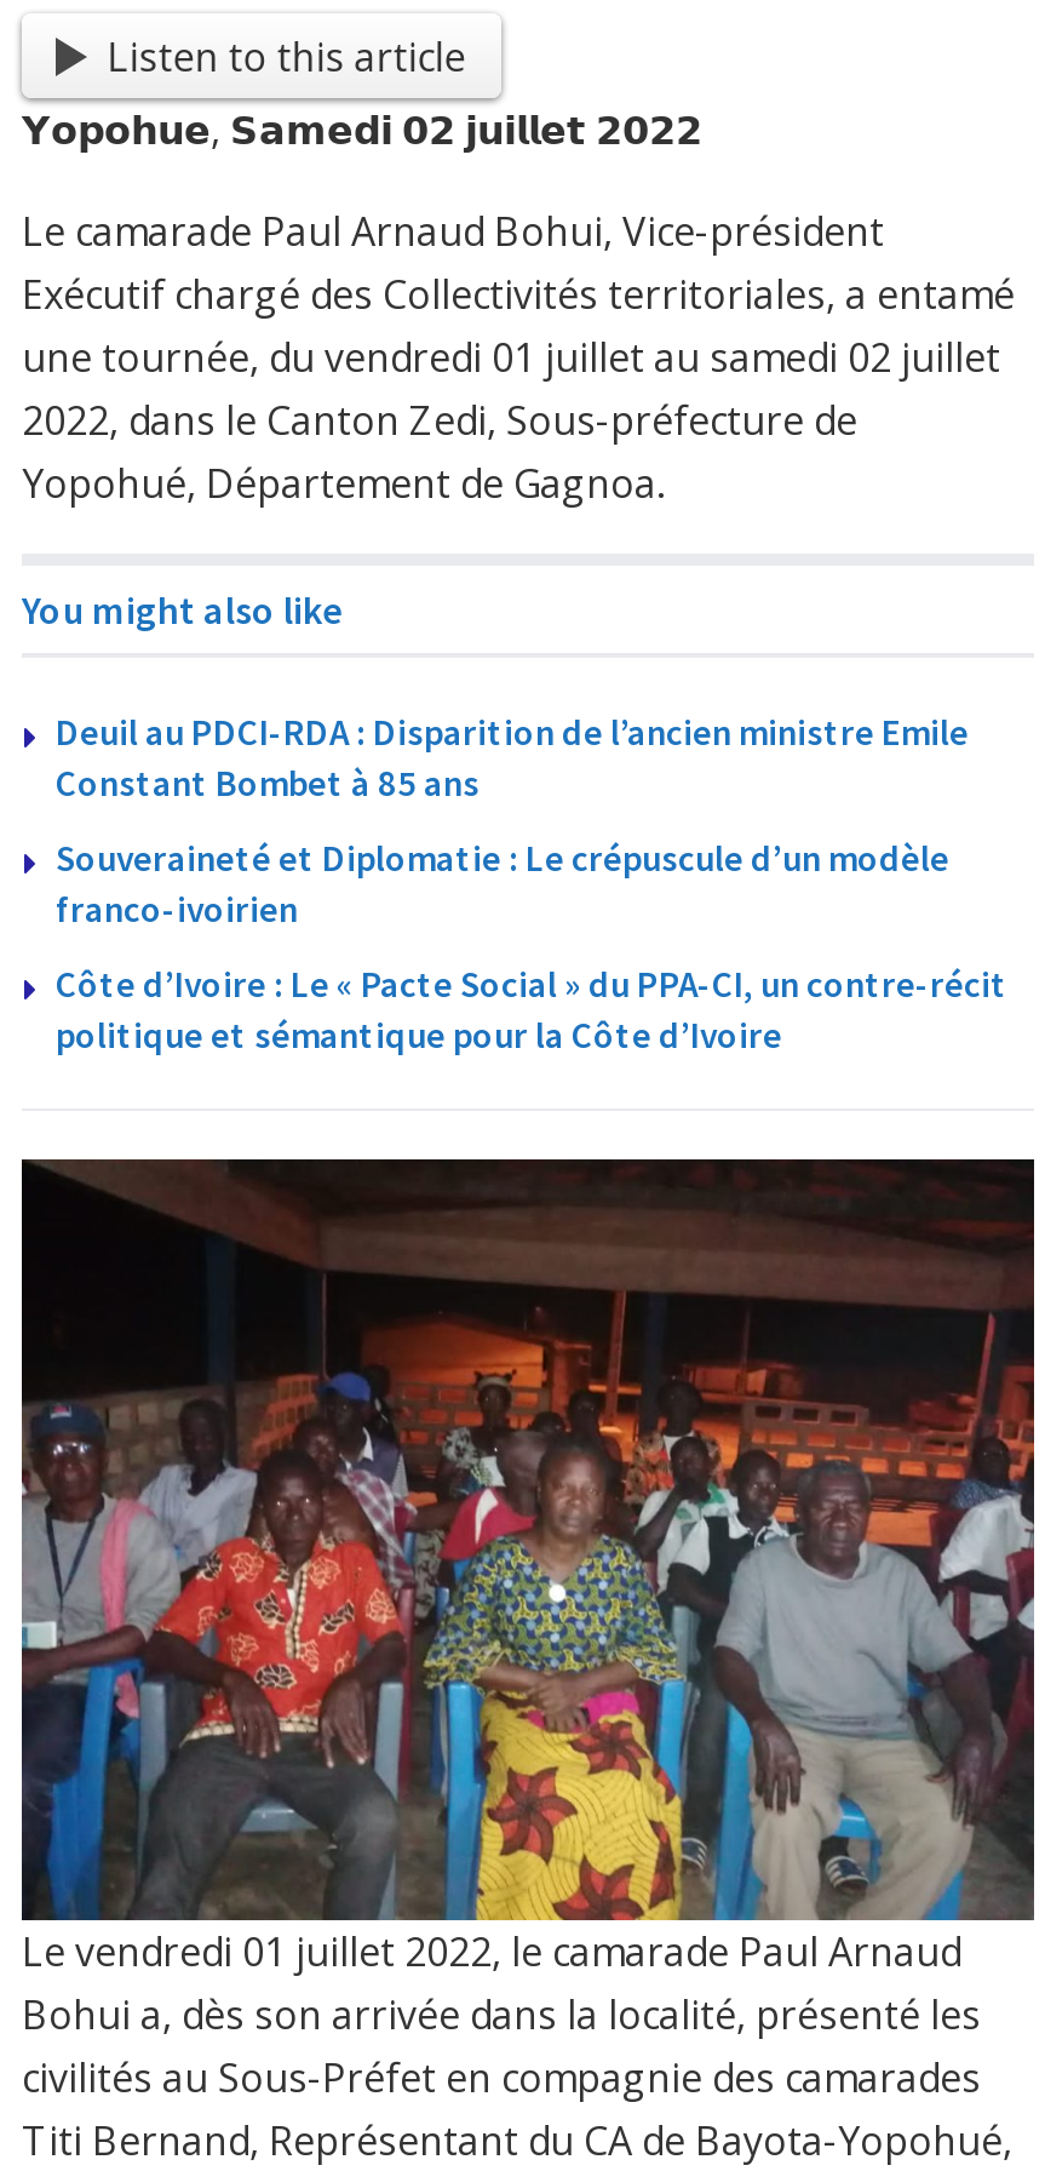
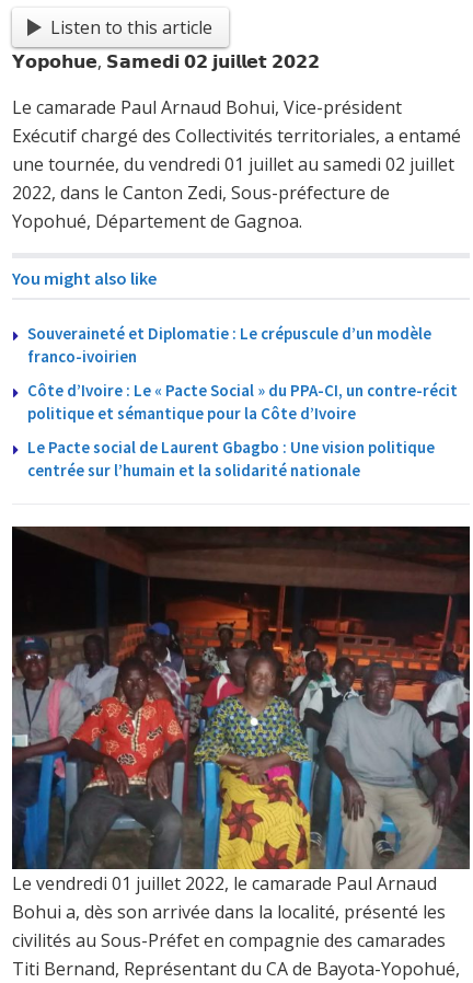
- Deuil au PDCI-RDA : Disparition de l’ancien ministre Emile
- Constant Bombet à 85 ans

moved up: Souveraineté et Diplomatie : Le crépuscule d’un modèle | franco-ivoirien | Côte d’Ivoire : Le « Pacte Social » du PPA-CI, un contre-récit | politique et sémantique pour la Côte d’Ivoire

+ Le Pacte social de Laurent Gbagbo : Une vision politique
+ centrée sur l’humain et la solidarité nationale
